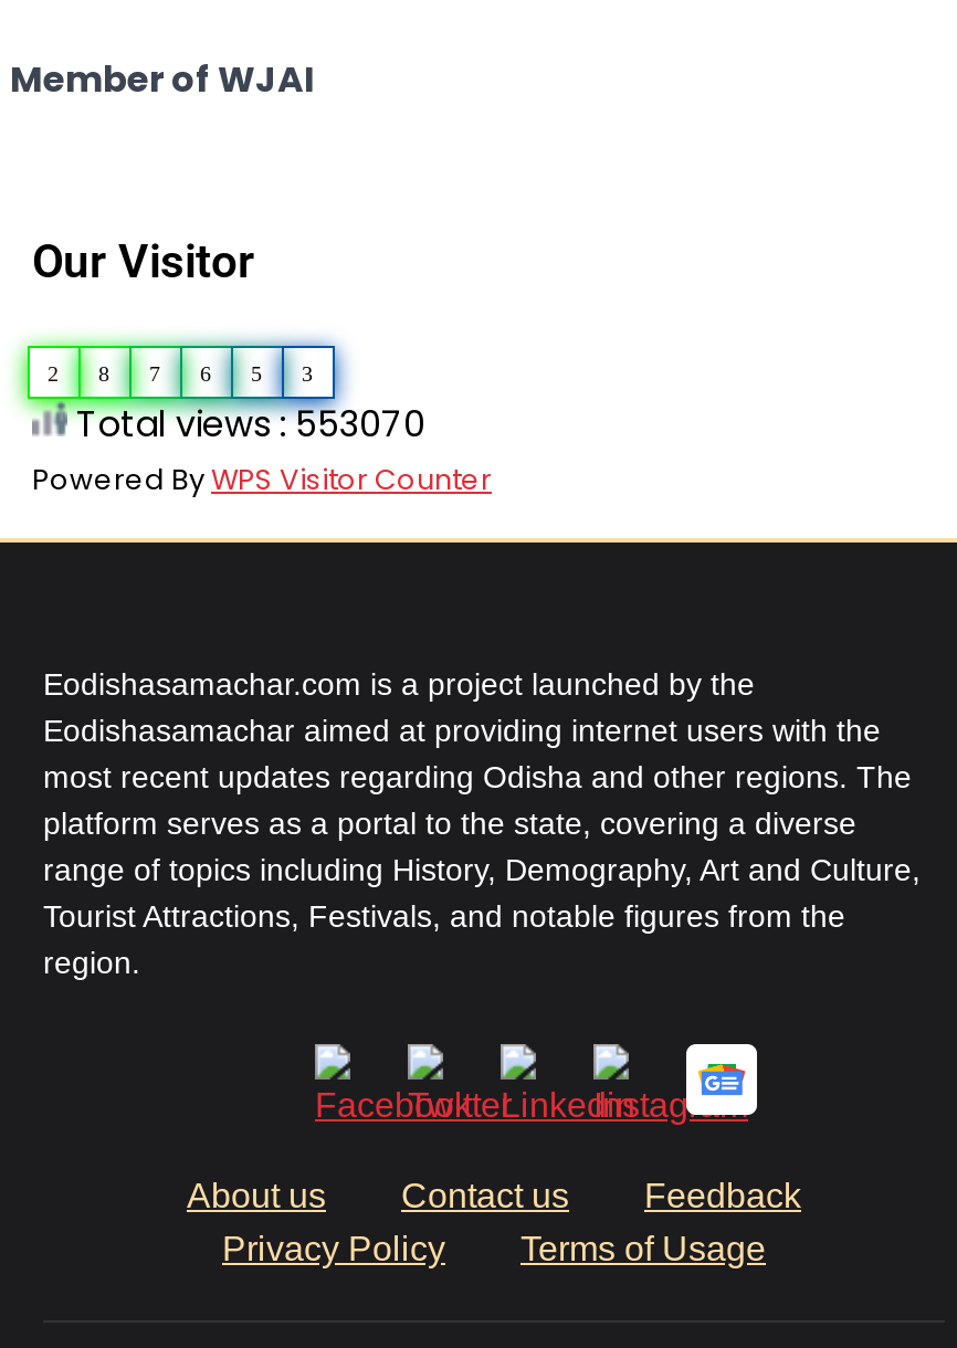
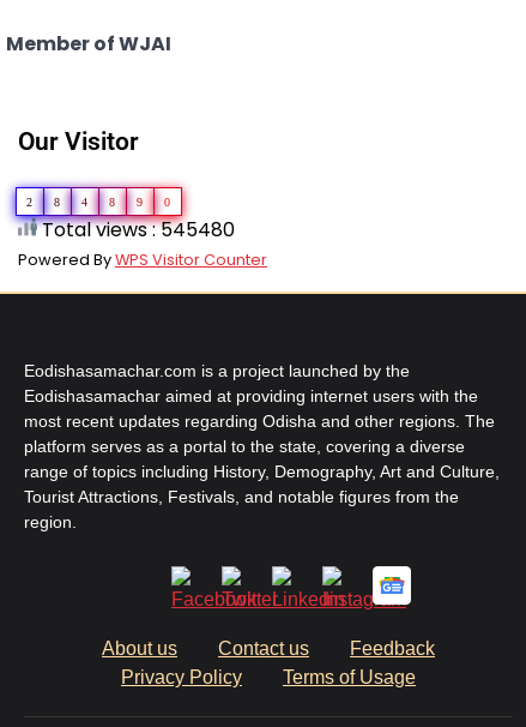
- 7
+ 4

- 6
+ 8

- 5
+ 9

- 3
+ 0

- Total views : 553070
+ Total views : 545480
